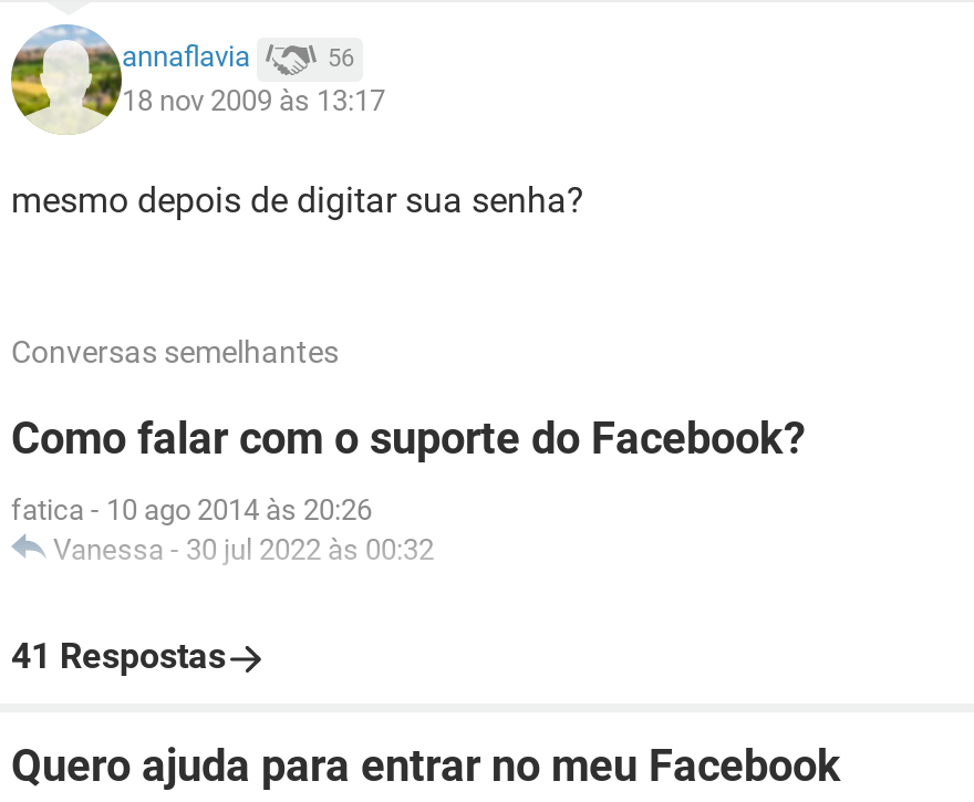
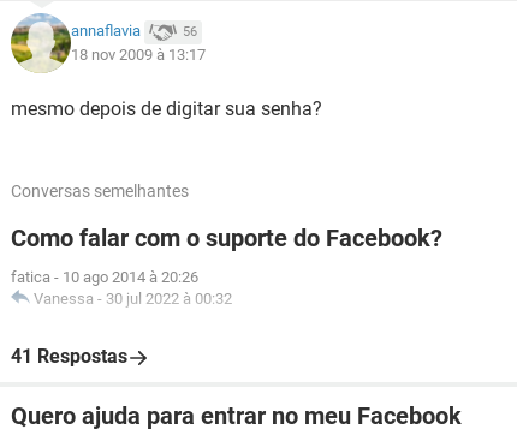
- 18 nov 2009 às 13:17
+ 18 nov 2009 à 13:17

- fatica - 10 ago 2014 às 20:26
+ fatica - 10 ago 2014 à 20:26

- Vanessa - 30 jul 2022 às 00:32
+ Vanessa - 30 jul 2022 à 00:32
